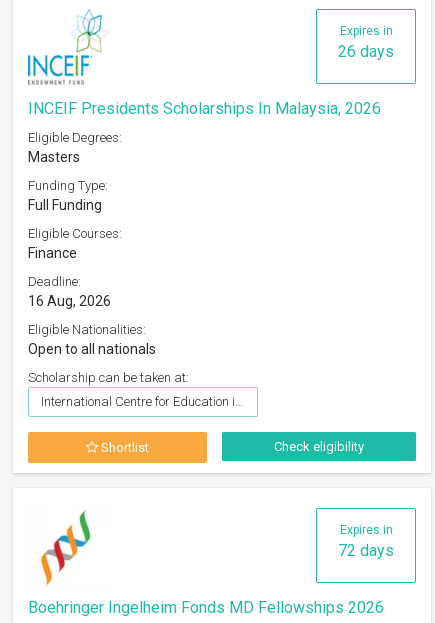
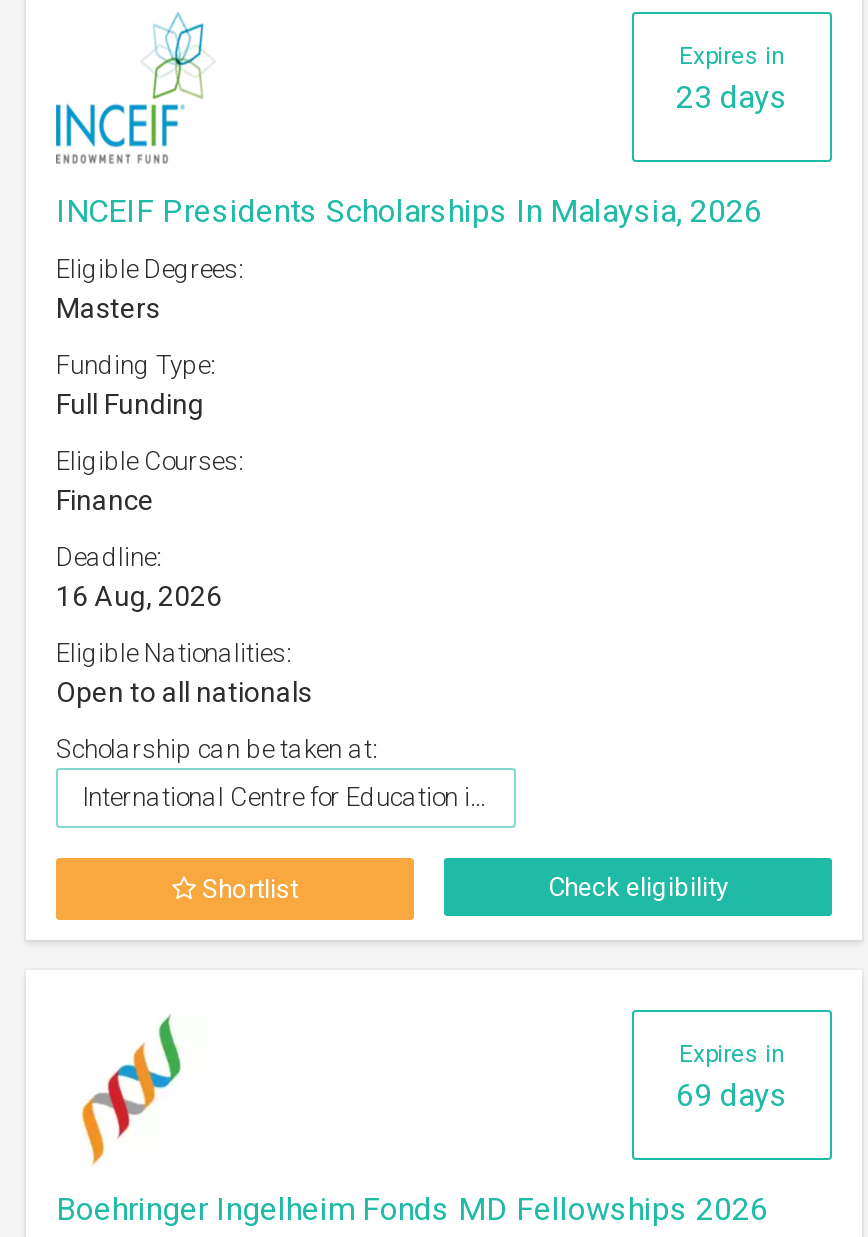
- 26 days
+ 23 days

- 72 days
+ 69 days
